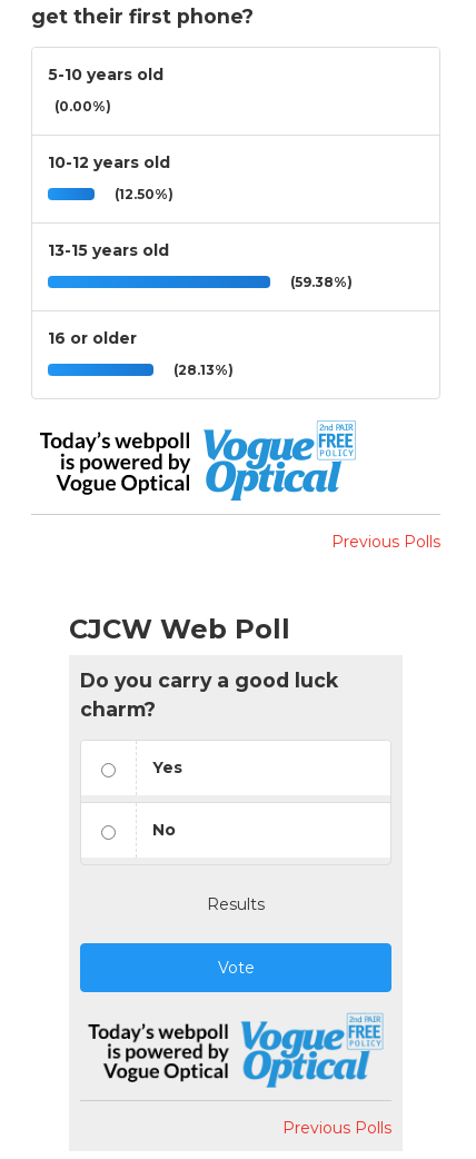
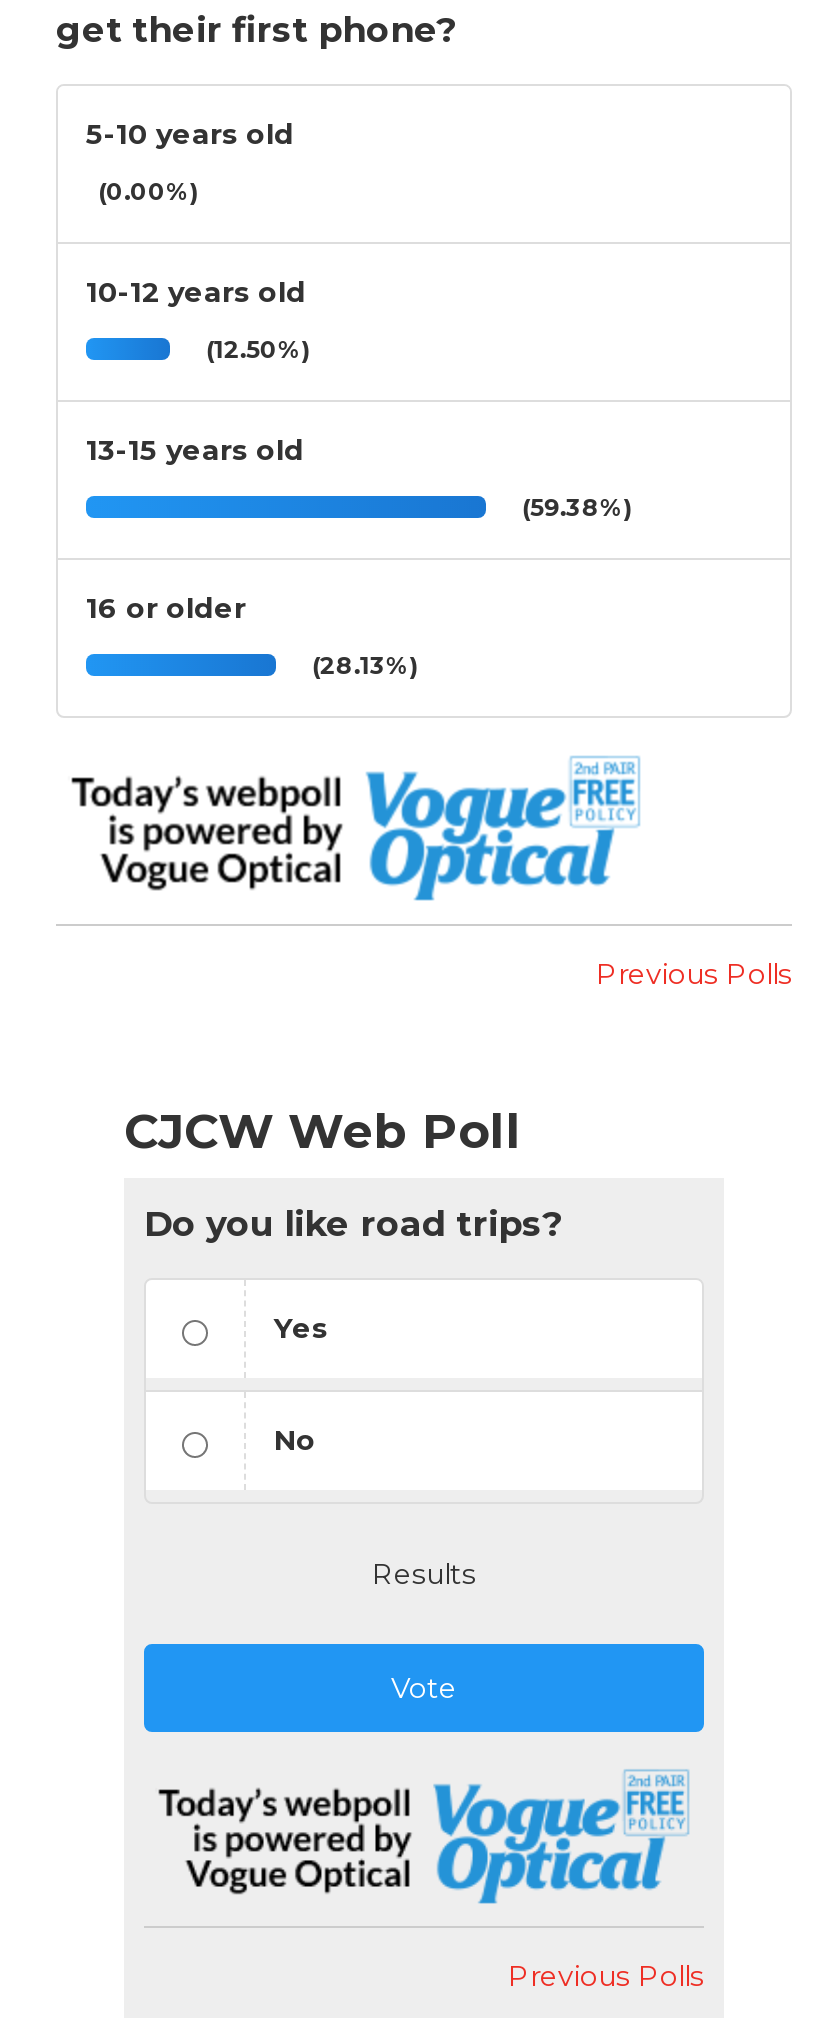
- Do you carry a good luck
- charm?
+ Do you like road trips?
